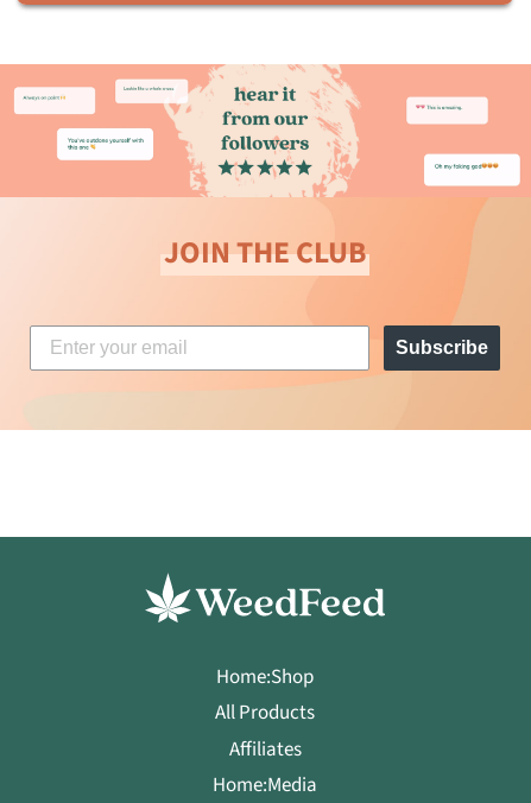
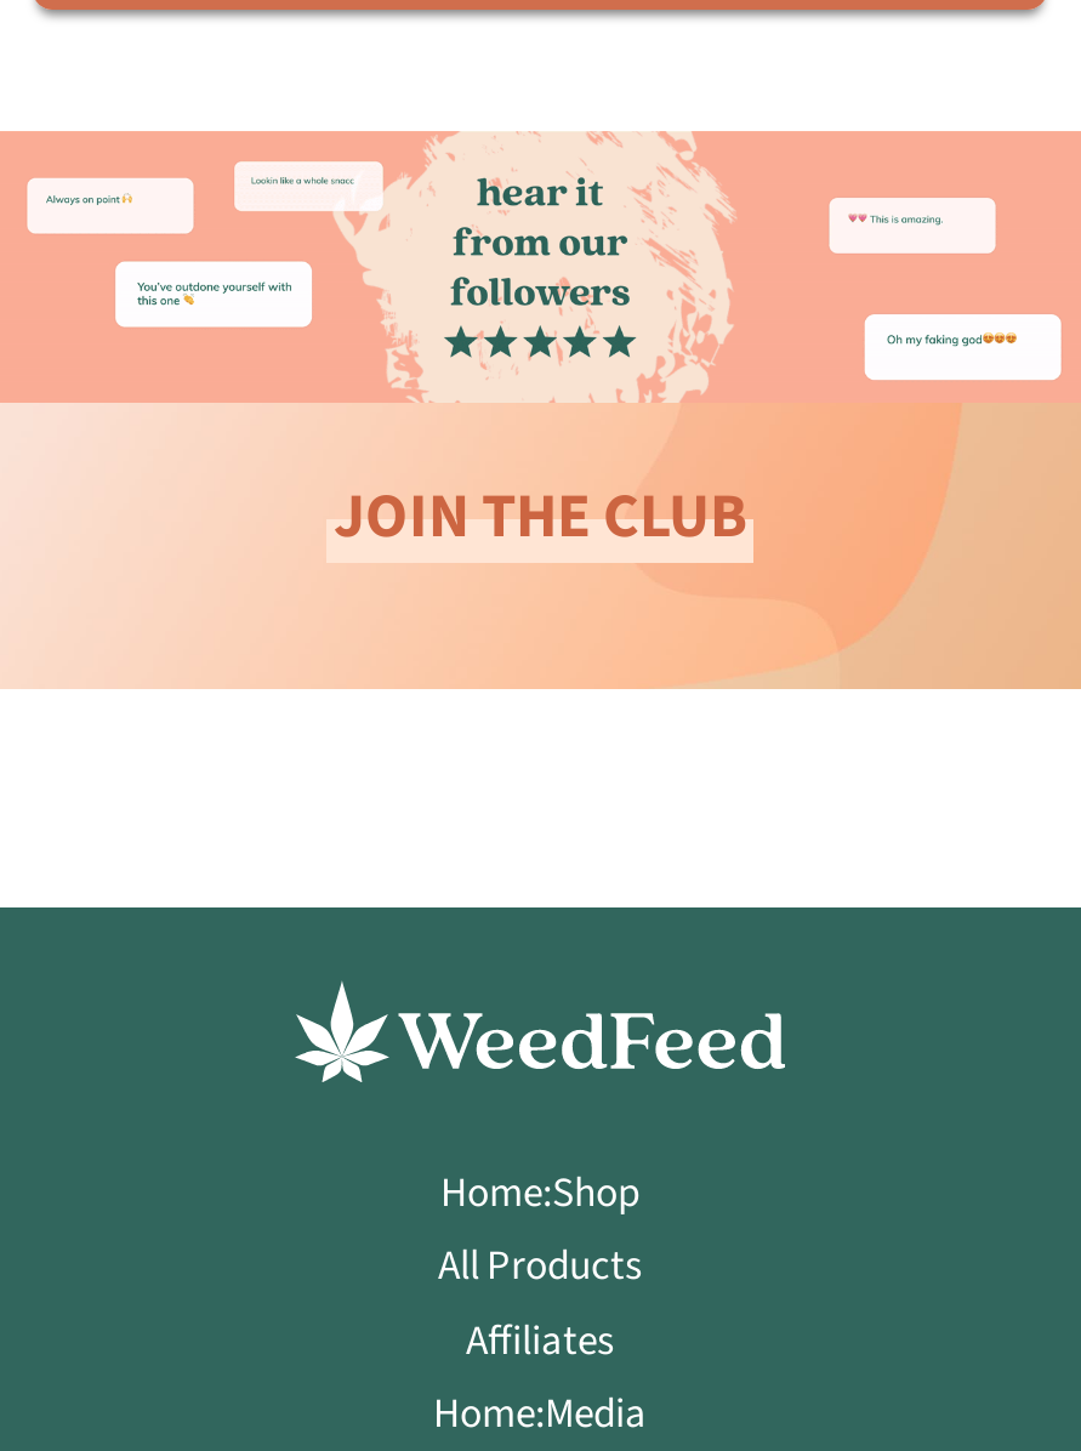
- [image]
- Subscribe
